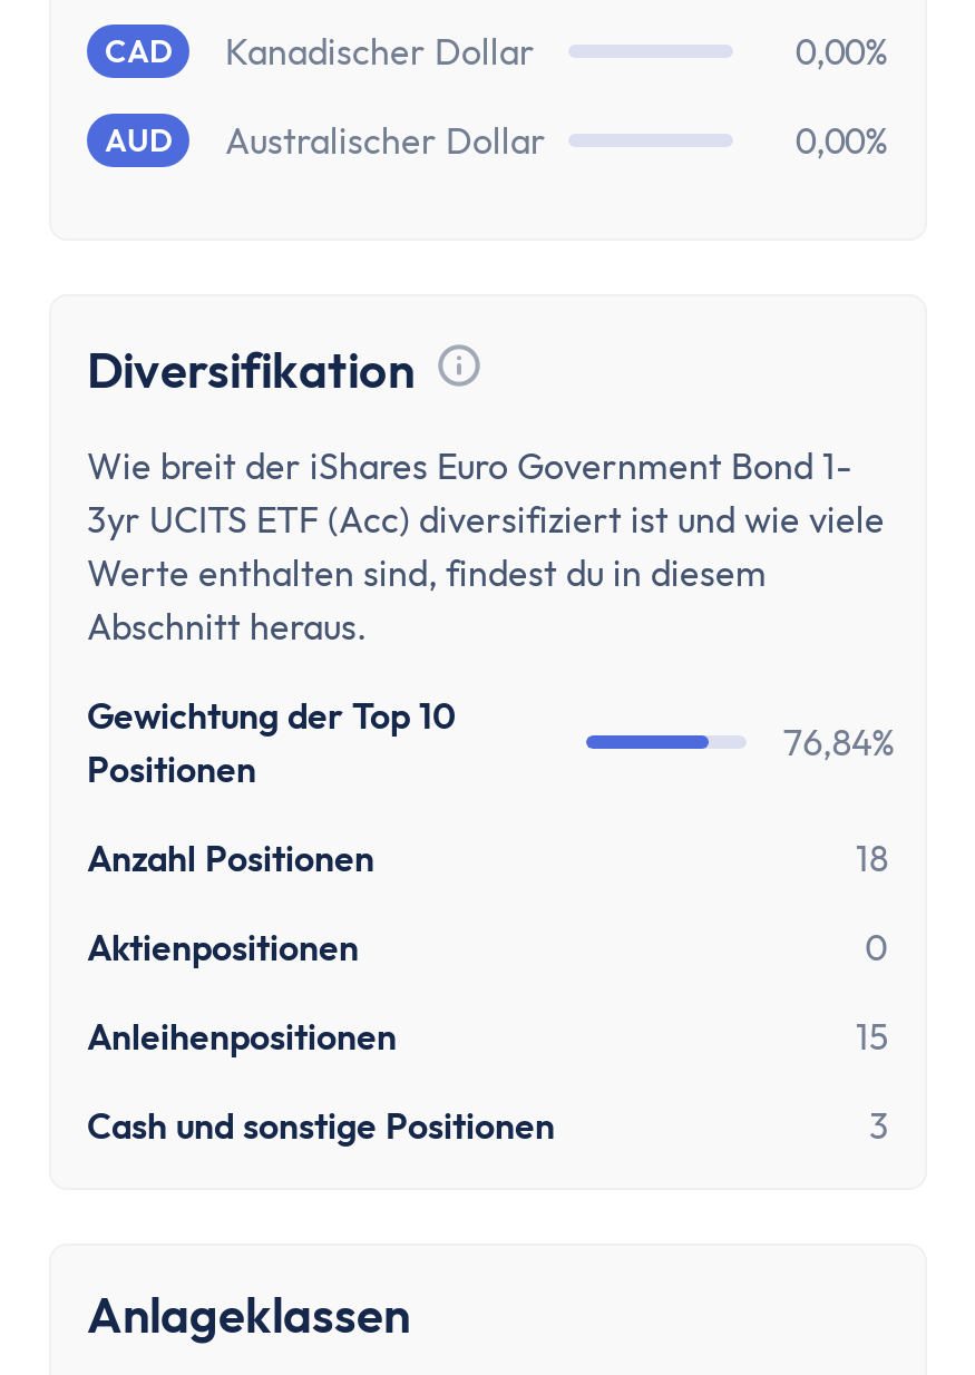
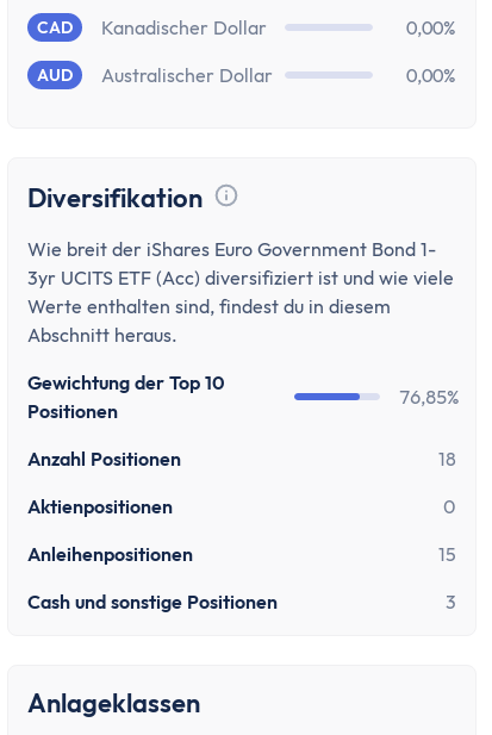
- 76,84%
+ 76,85%
